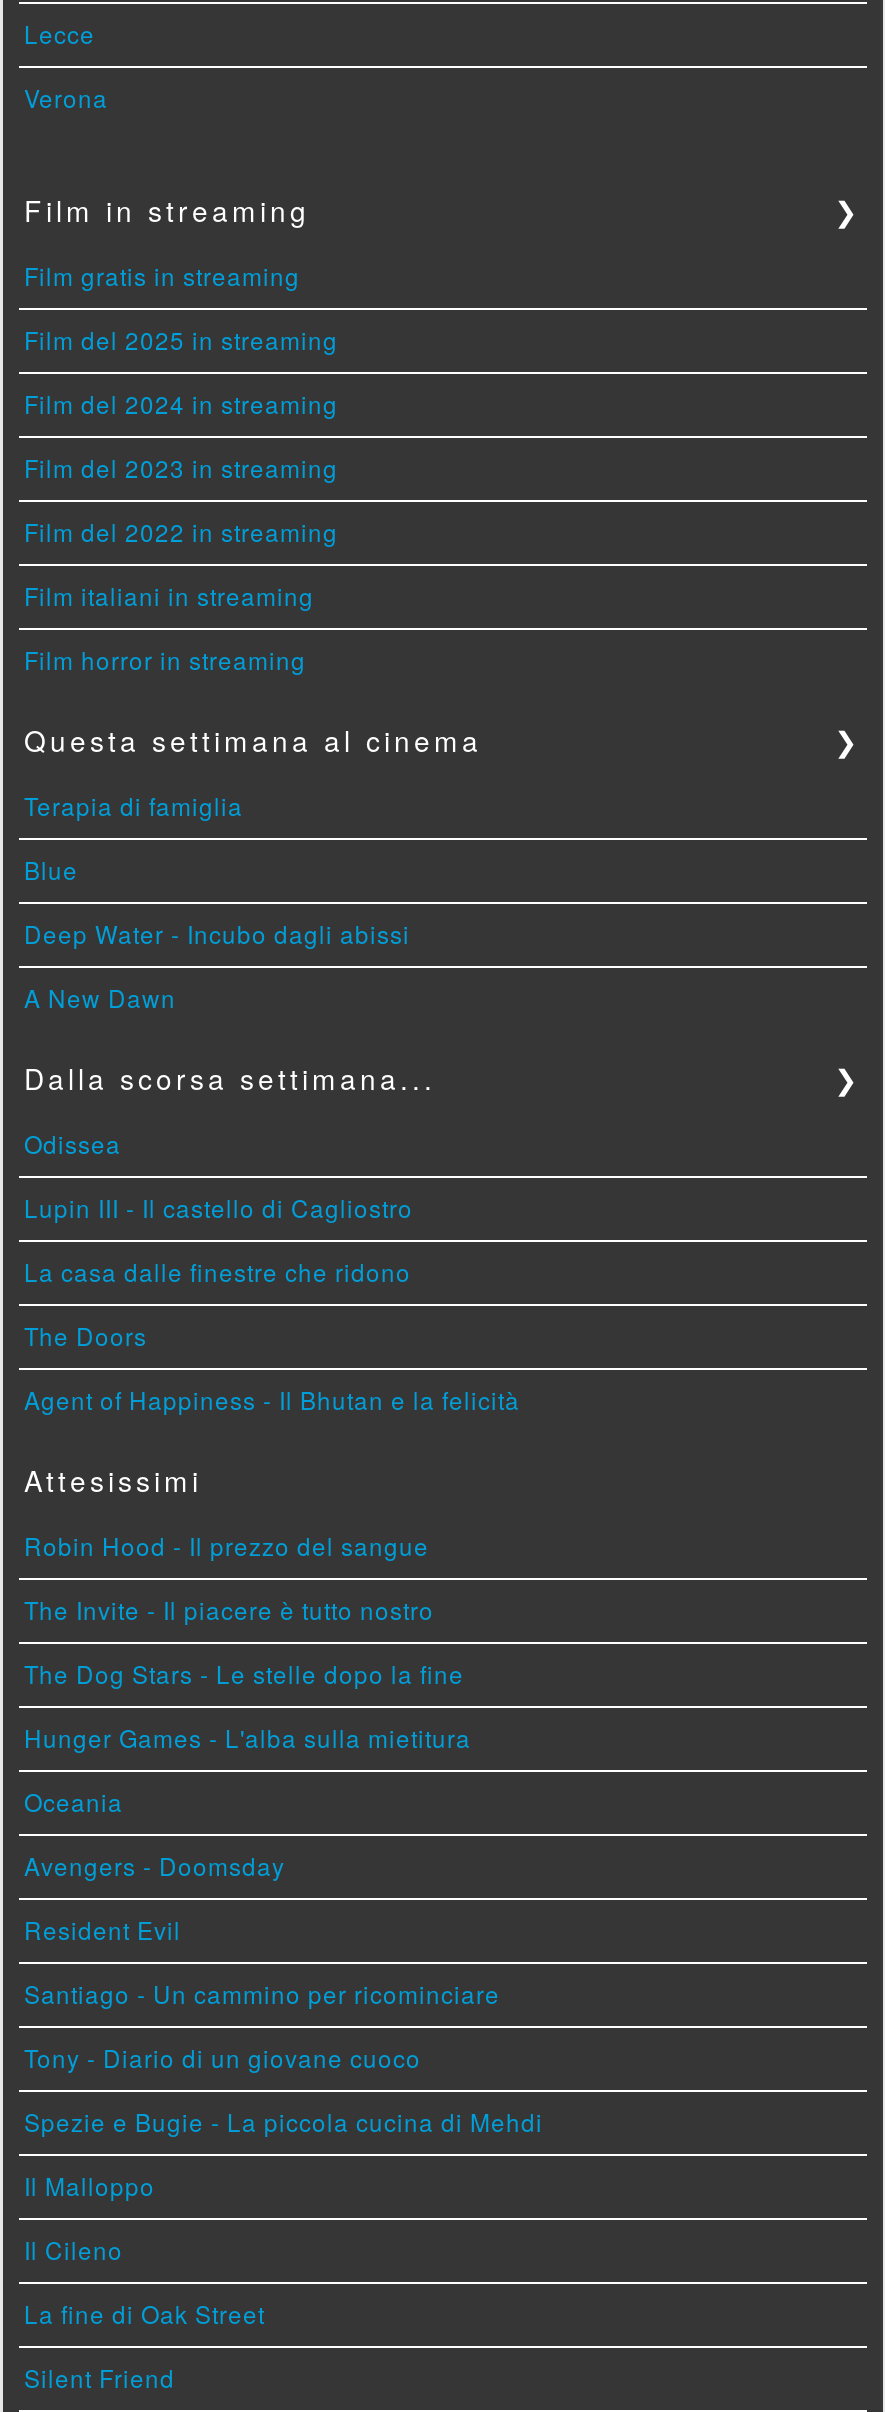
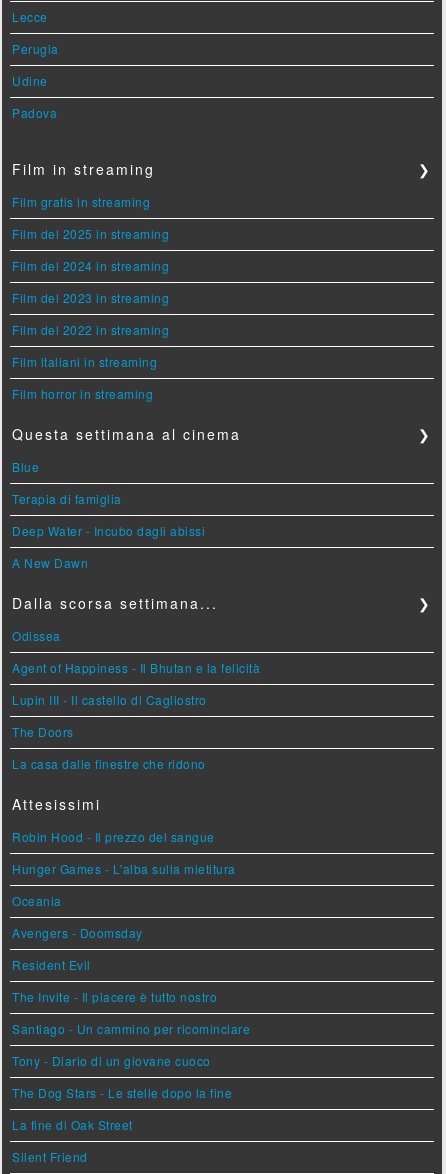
- Verona
+ Perugia
+ Udine
+ Padova

moved down: Film in streaming | Film gratis in streaming | Film del 2025 in streaming | ... | Film horror in streaming | Questa settimana al cinema

moved down: Terapia di famiglia

moved down: Blue

moved down: Deep Water - Incubo dagli abissi | A New Dawn | Dalla scorsa settimana... | Odissea

moved down: Lupin III - Il castello di Cagliostro | The Doors | La casa dalle finestre che ridono

moved down: Attesissimi | Robin Hood - Il prezzo del sangue

moved down: The Invite - Il piacere è tutto nostro

moved down: The Dog Stars - Le stelle dopo la fine

moved down: Santiago - Un cammino per ricominciare | Tony - Diario di un giovane cuoco

- Spezie e Bugie - La piccola cucina di Mehdi
- Il Malloppo
- Il Cileno
